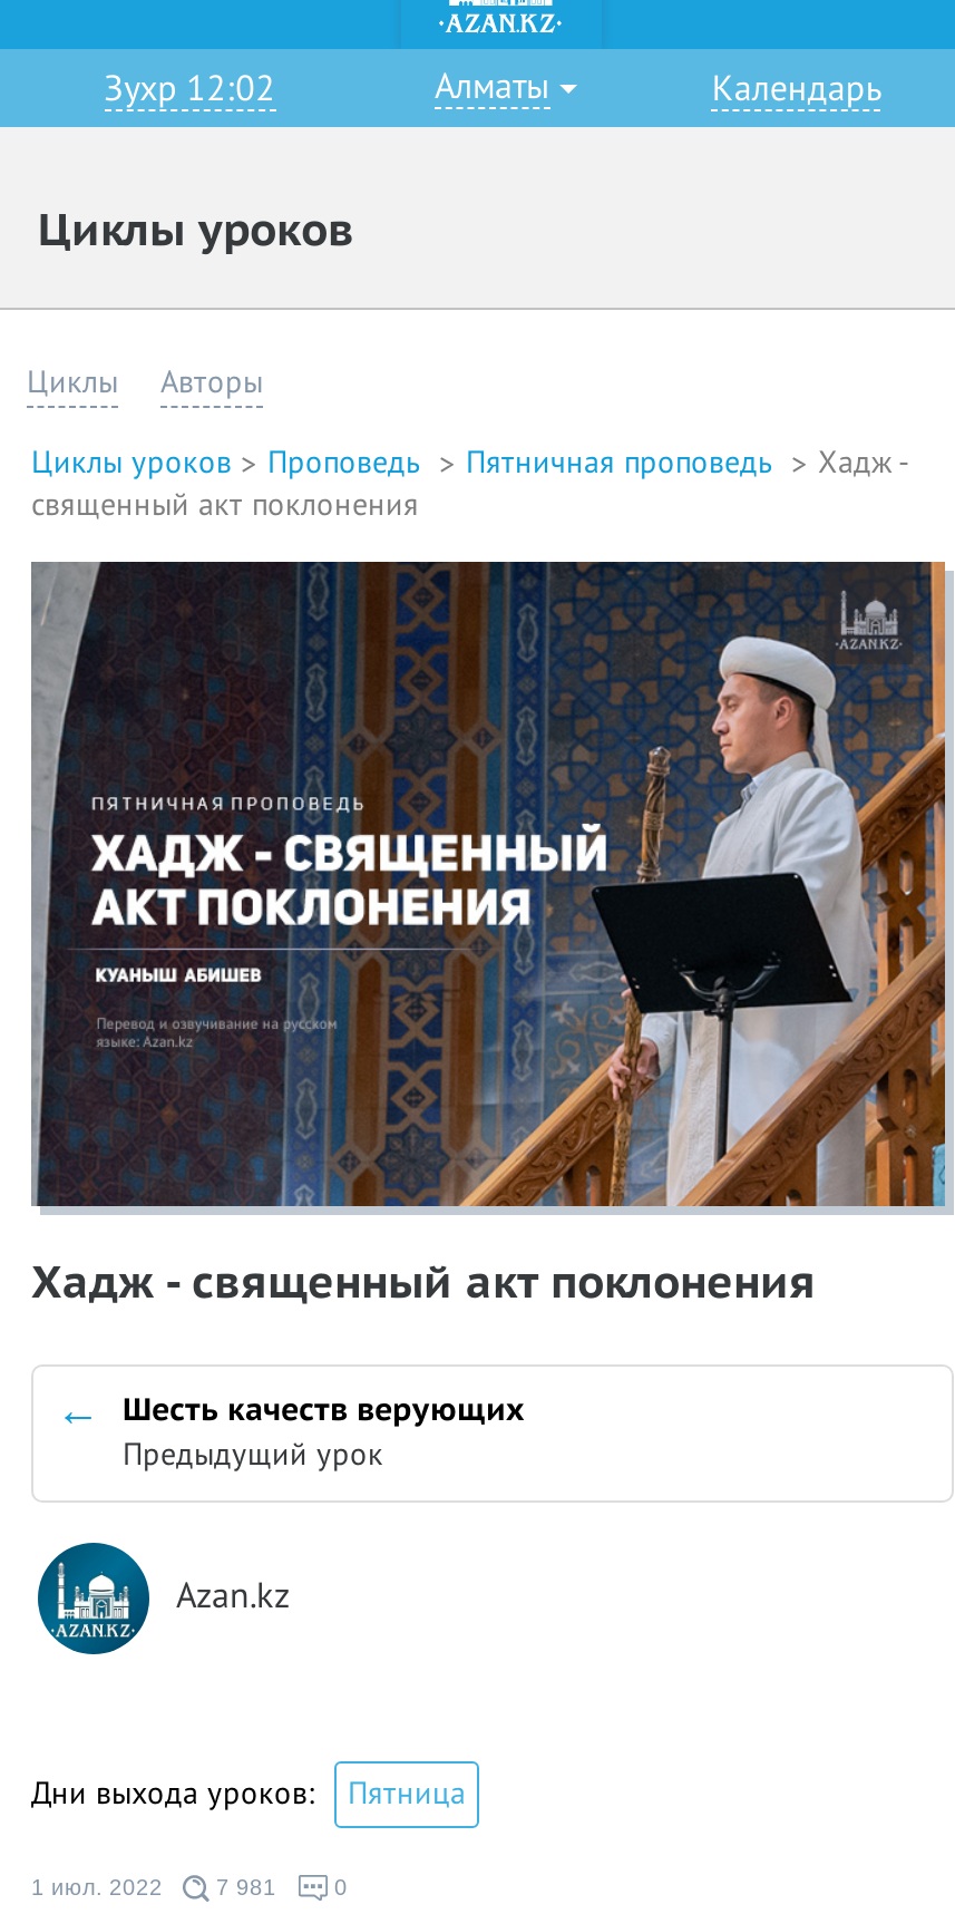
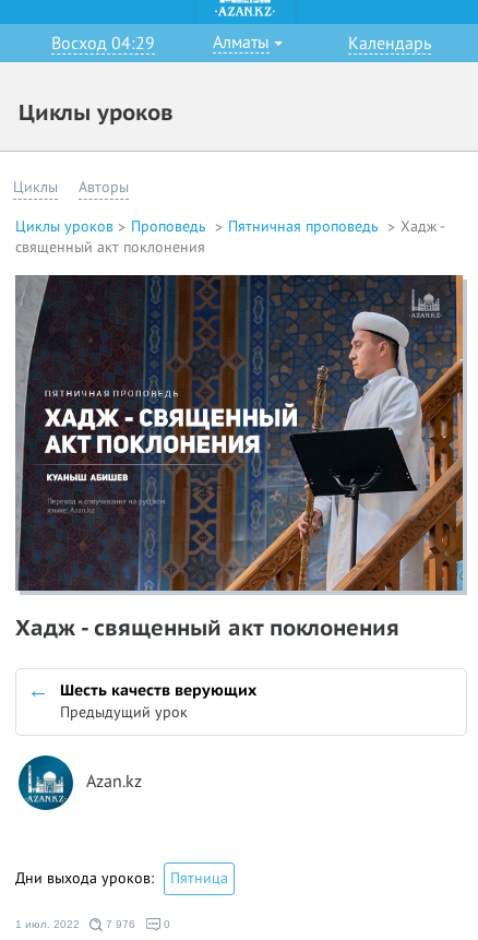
- Зухр 12:02
+ Восход 04:29

- 1 июл. 2022 7 981
+ 1 июл. 2022 7 976
